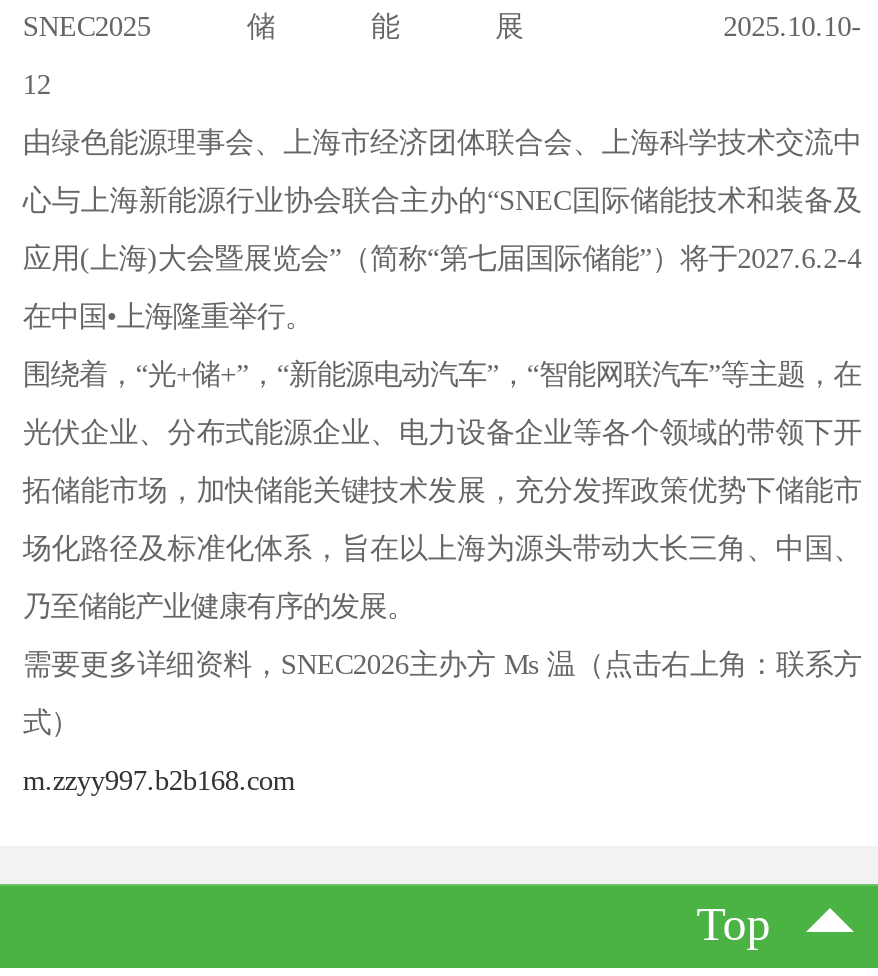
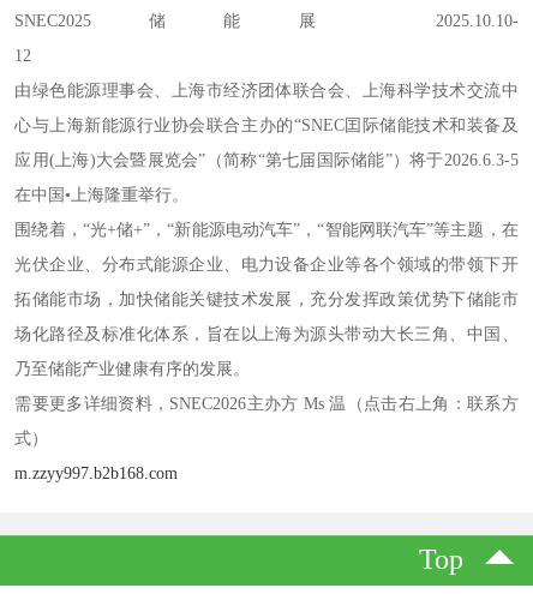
- 应用(上海)大会暨展览会”（简称“第七届国际储能”）将于2027.6.2-4
+ 应用(上海)大会暨展览会”（简称“第七届国际储能”）将于2026.6.3-5
